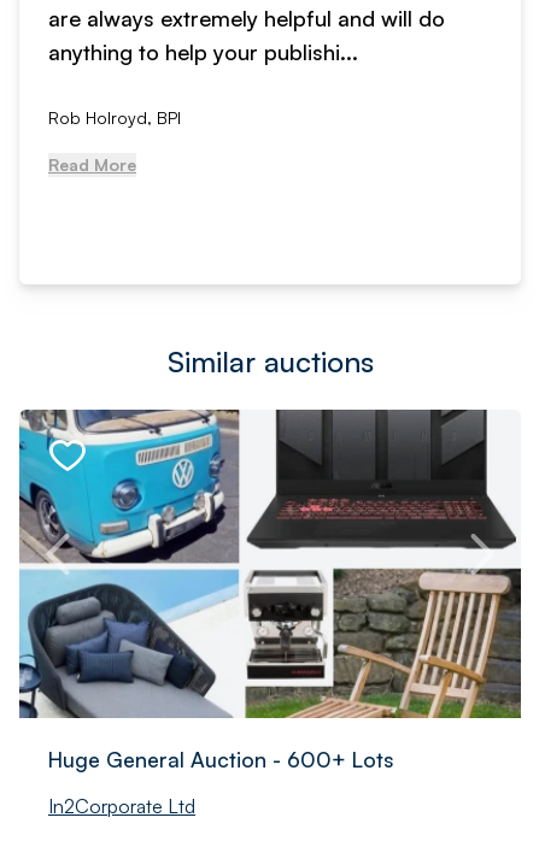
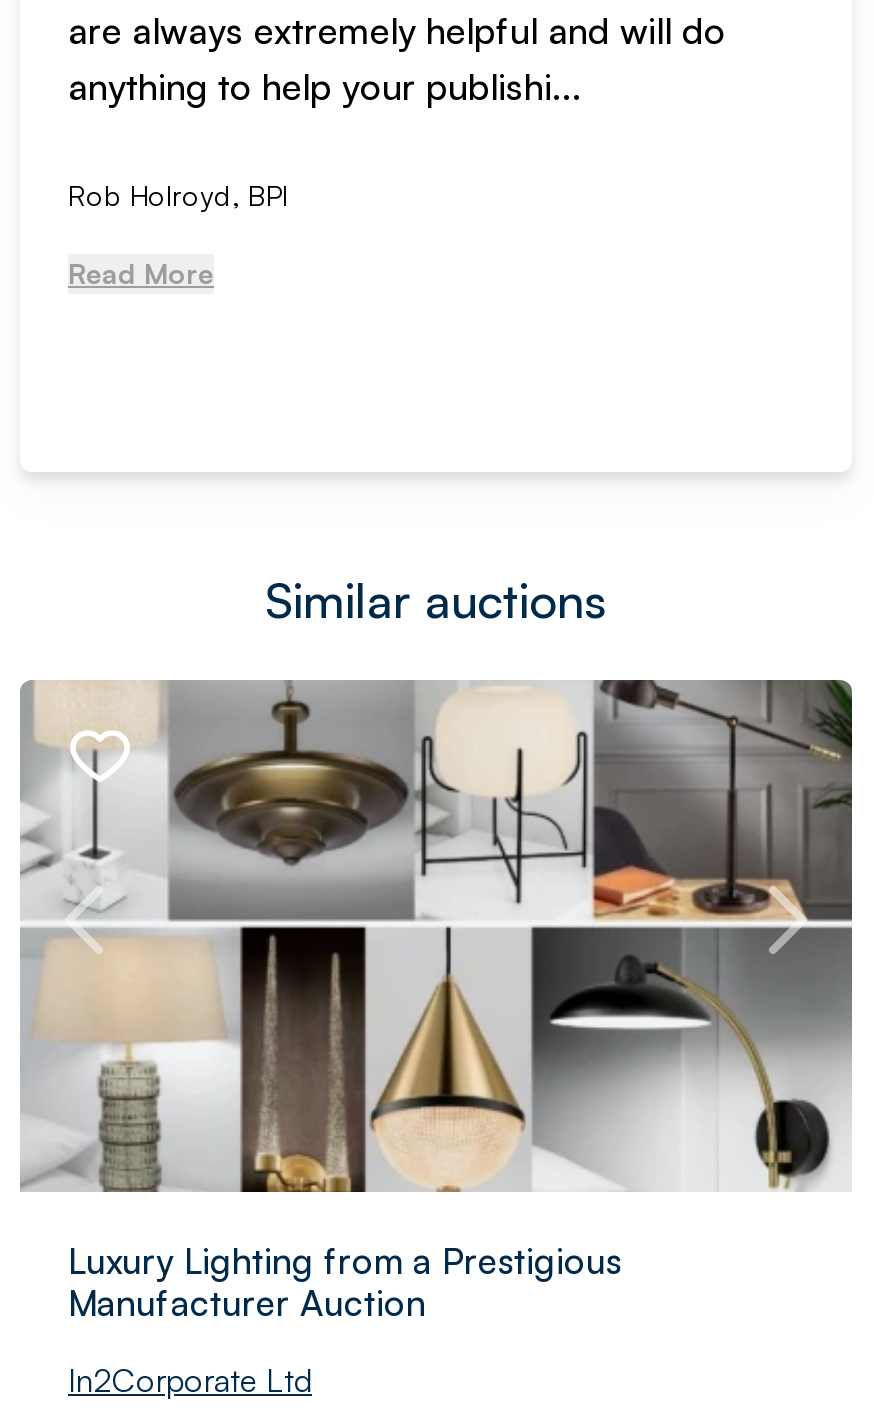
- [image]
- Huge General Auction - 600+ Lots
+ [image]
+ Luxury Lighting from a Prestigious
+ Manufacturer Auction
